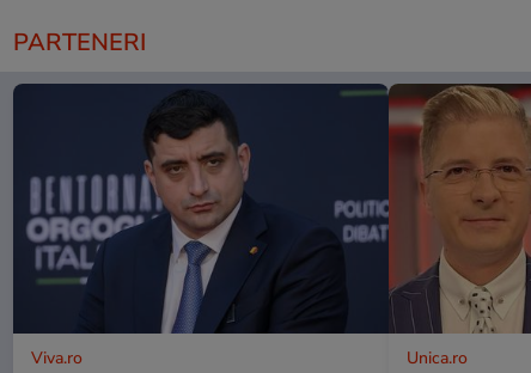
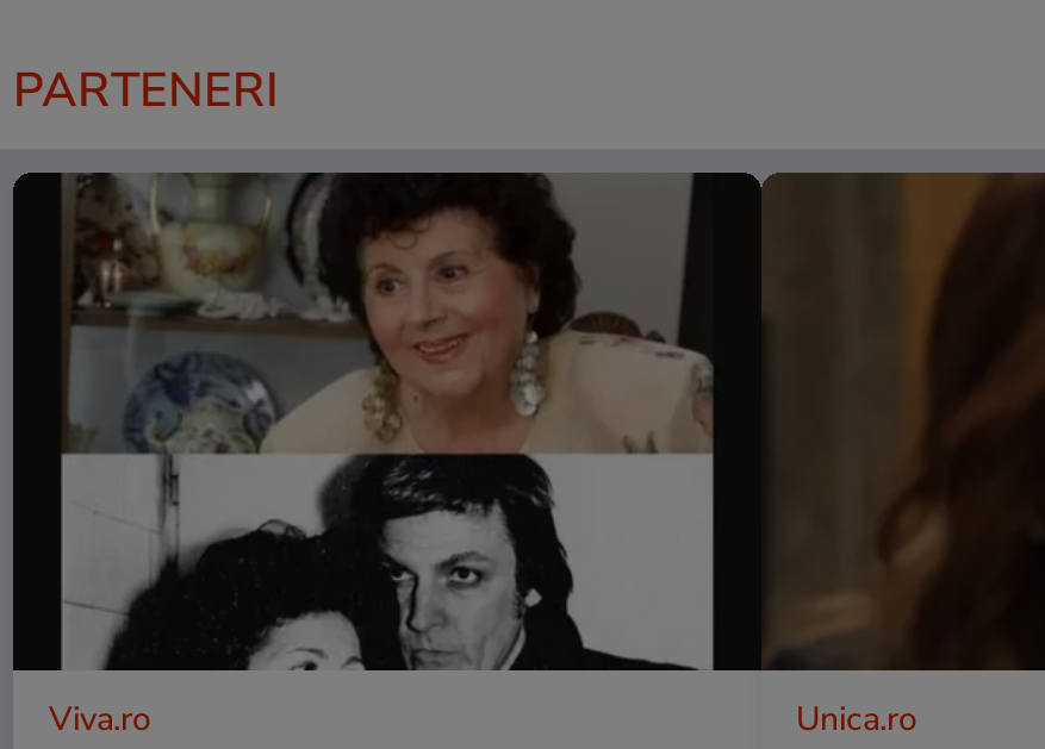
- [image]
+ [image]
